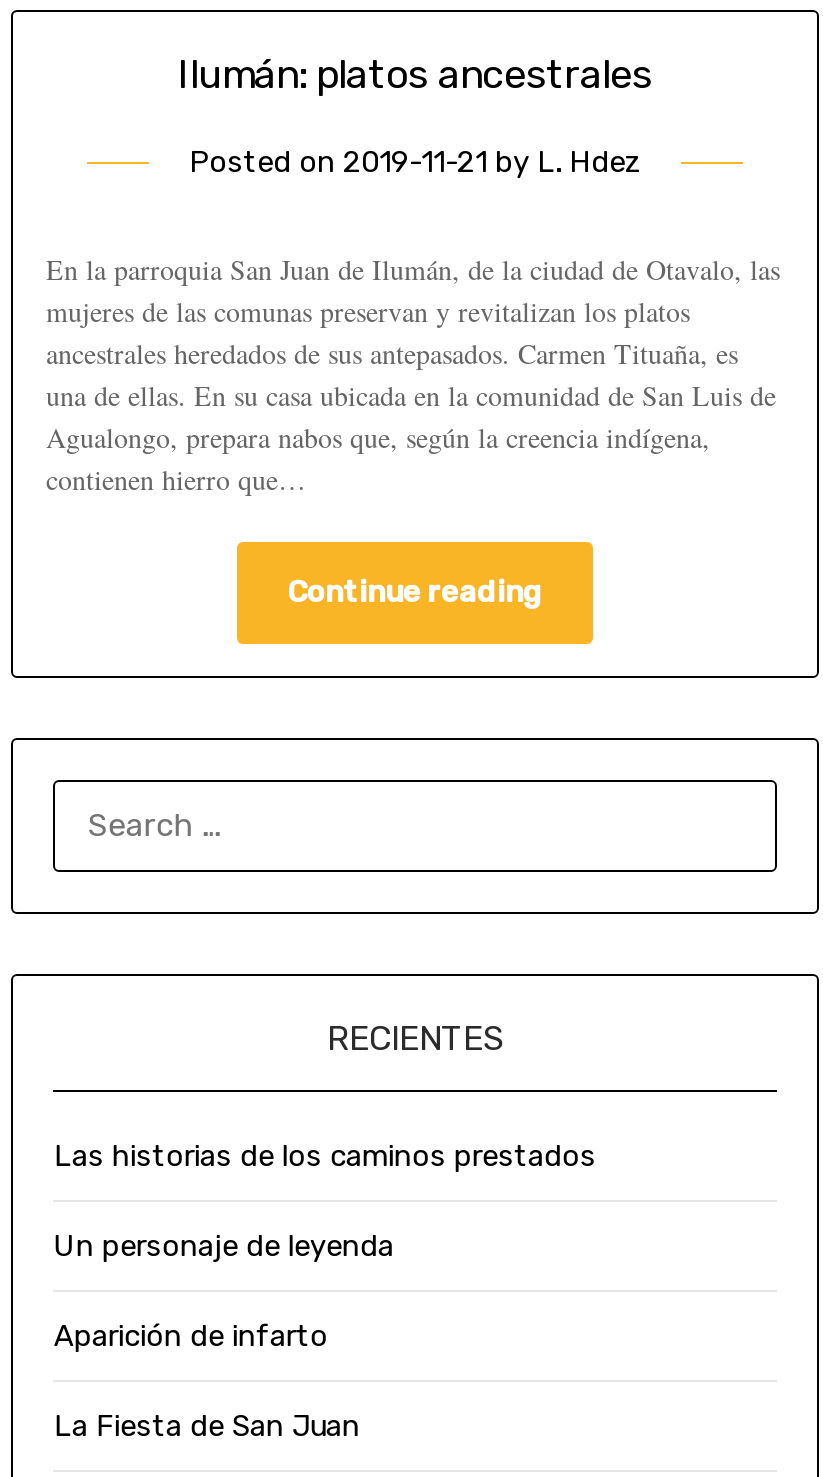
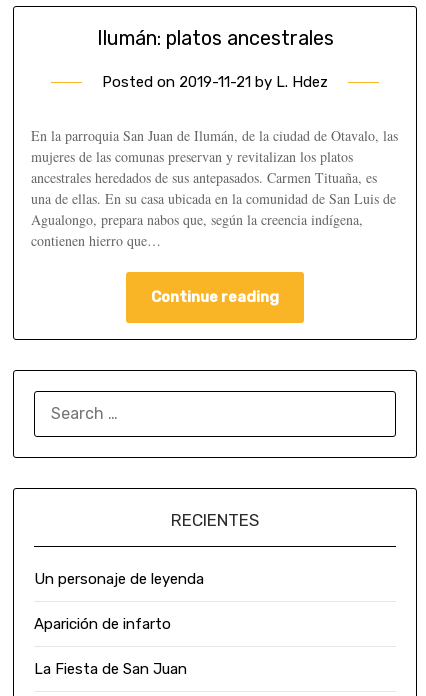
- Las historias de los caminos prestados
